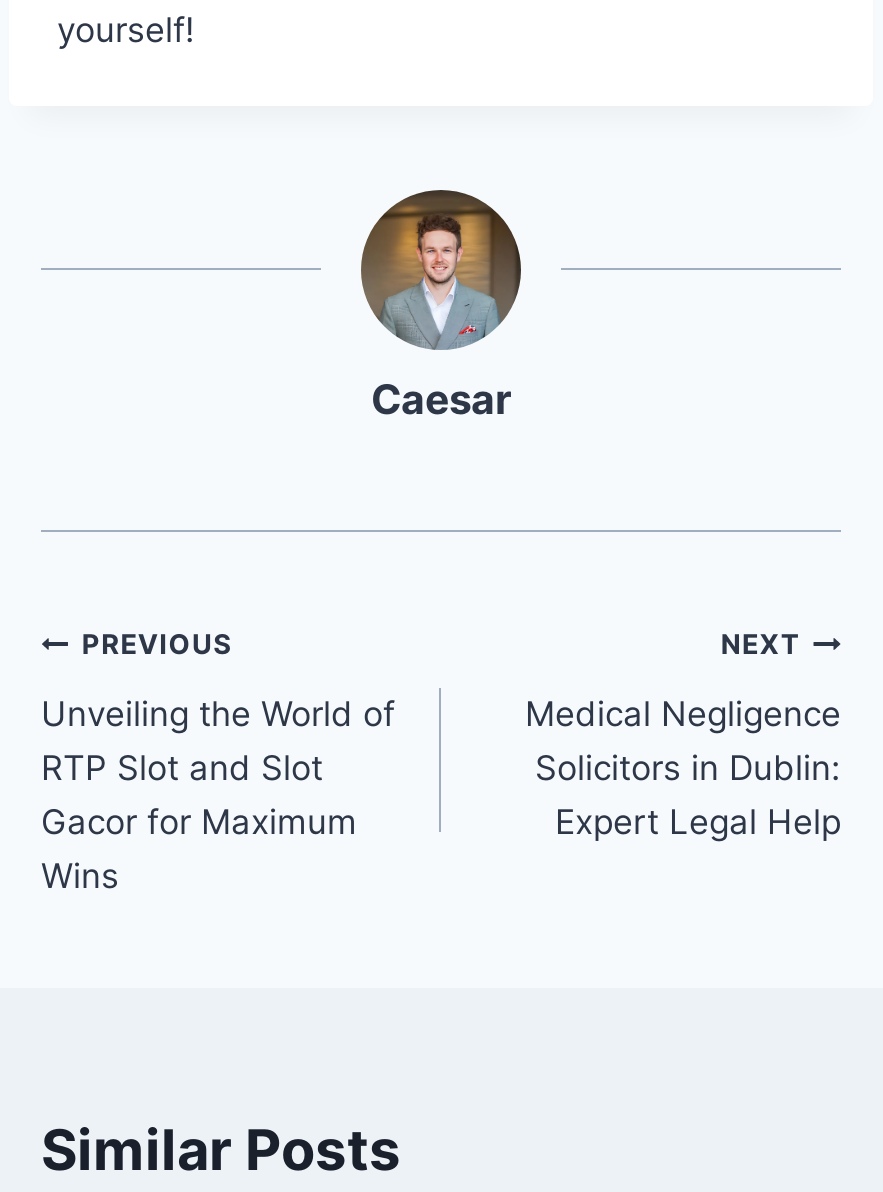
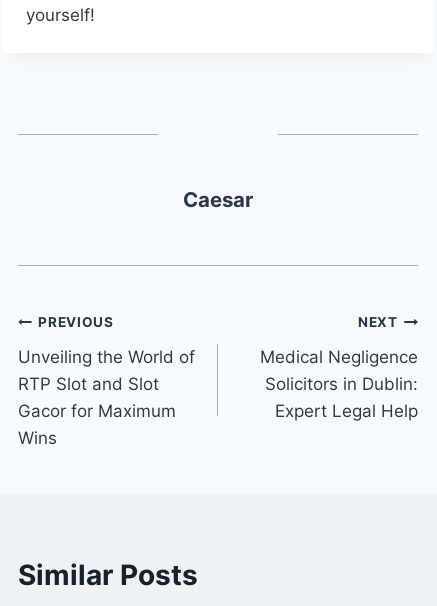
- [image]
